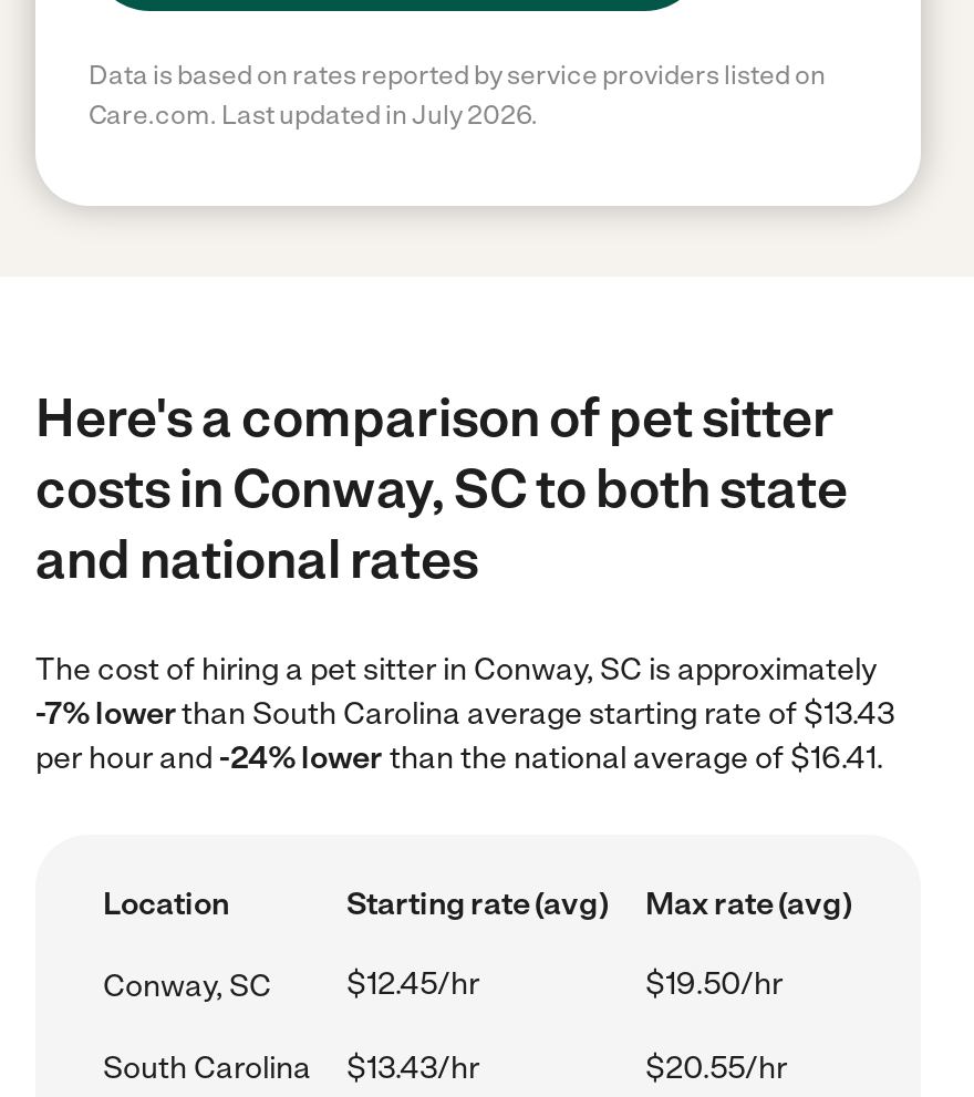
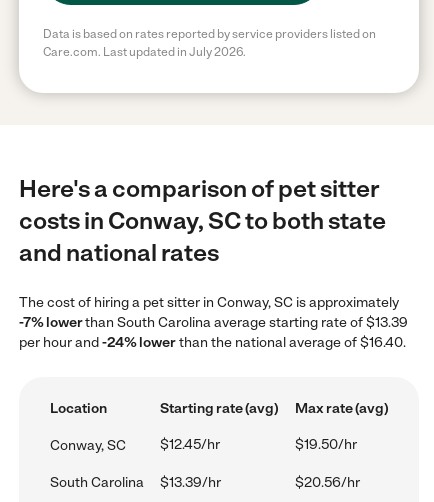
- -7% lowerthan South Carolina average starting rate of $13.43
+ -7% lowerthan South Carolina average starting rate of $13.39

- per hour and -24% lower than the national average of $16.41.
+ per hour and -24% lower than the national average of $16.40.

- $13.43/hr
- $20.55/hr
+ $13.39/hr
+ $20.56/hr
